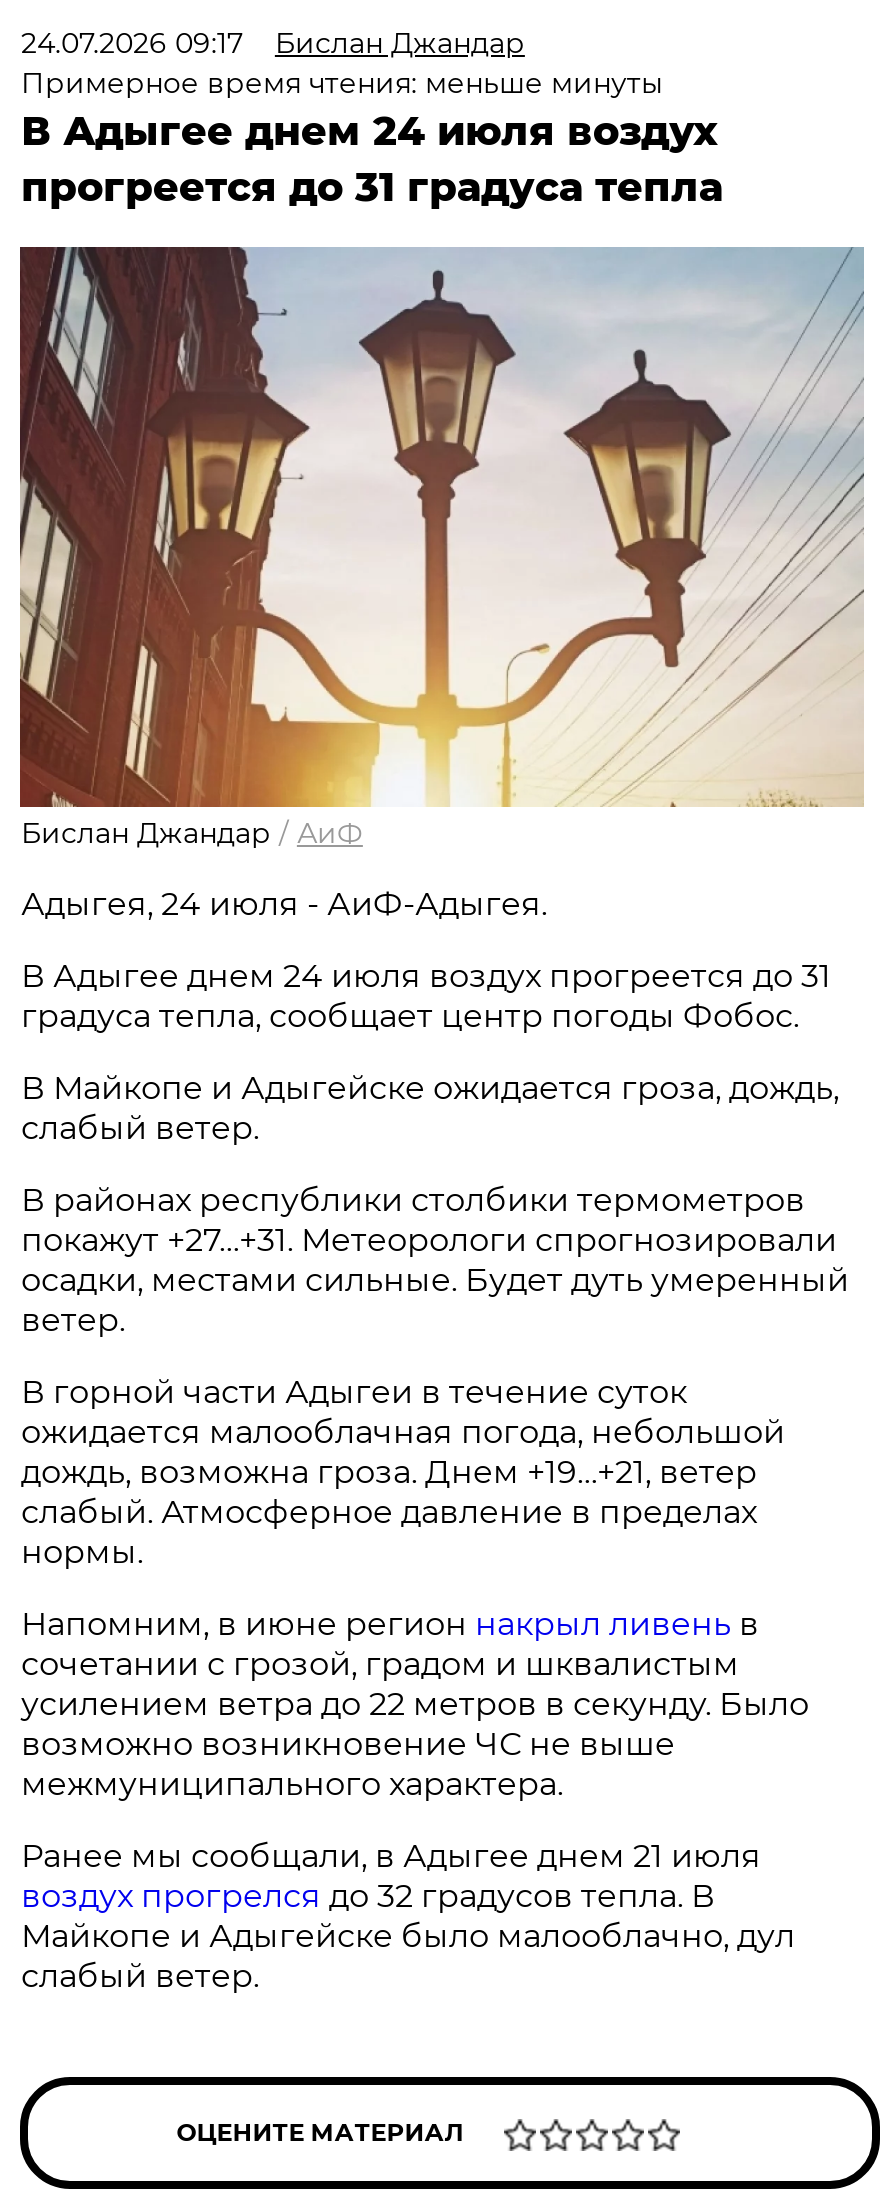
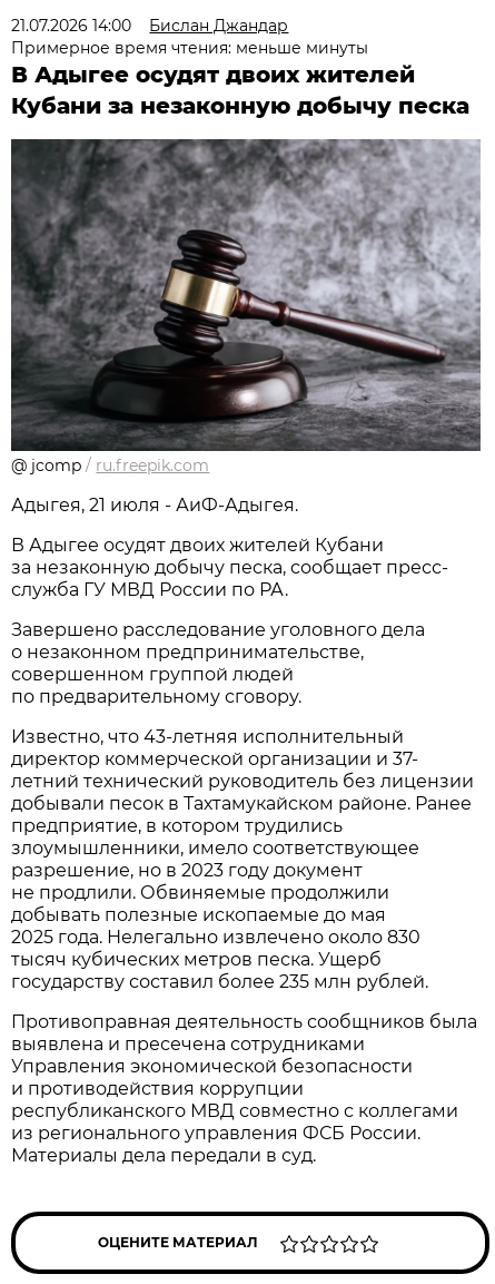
- 24.07.2026 09:17 Бислан Джандар
+ 21.07.2026 14:00 Бислан Джандар

- В Адыгее днем 24 июля воздух
- прогреется до 31 градуса тепла
+ В Адыгее осудят двоих жителей
+ Кубани за незаконную добычу песка

- [image]
- Бислан Джандар / АиФ
- Адыгея, 24 июля - АиФ-Адыгея.
- В Адыгее днем 24 июля воздух прогреется до 31
- градуса тепла, сообщает центр погоды Фобос.
- В Майкопе и Адыгейске ожидается гроза, дождь,
- слабый ветер.
- В районах республики столбики термометров
- покажут +27…+31. Метеорологи спрогнозировали
- осадки, местами сильные. Будет дуть умеренный
- ветер.
- В горной части Адыгеи в течение суток
- ожидается малооблачная погода, небольшой
- дождь, возможна гроза. Днем +19…+21, ветер
- слабый. Атмосферное давление в пределах
- нормы.
- Напомним, в июне регион накрыл ливень в
- сочетании с грозой, градом и шквалистым
- усилением ветра до 22 метров в секунду. Было
- возможно возникновение ЧС не выше
- межмуниципального характера.
- Ранее мы сообщали, в Адыгее днем 21 июля
- воздух прогрелся до 32 градусов тепла. В
- Майкопе и Адыгейске было малооблачно, дул
- слабый ветер.
+ [image]
+ @ jcomp / ru.freepik.com
+ Адыгея, 21 июля - АиФ-Адыгея.
+ В Адыгее осудят двоих жителей Кубани
+ за незаконную добычу песка, сообщает пресс-
+ служба ГУ МВД России по РА.
+ Завершено расследование уголовного дела
+ о незаконном предпринимательстве,
+ совершенном группой людей
+ по предварительному сговору.
+ Известно, что 43-летняя исполнительный
+ директор коммерческой организации и 37-
+ летний технический руководитель без лицензии
+ добывали песок в Тахтамукайском районе. Ранее
+ предприятие, в котором трудились
+ злоумышленники, имело соответствующее
+ разрешение, но в 2023 году документ
+ не продлили. Обвиняемые продолжили
+ добывать полезные ископаемые до мая
+ 2025 года. Нелегально извлечено около 830
+ тысяч кубических метров песка. Ущерб
+ государству составил более 235 млн рублей.
+ Противоправная деятельность сообщников была
+ выявлена и пресечена сотрудниками
+ Управления экономической безопасности
+ и противодействия коррупции
+ республиканского МВД совместно с коллегами
+ из регионального управления ФСБ России.
+ Материалы дела передали в суд.
